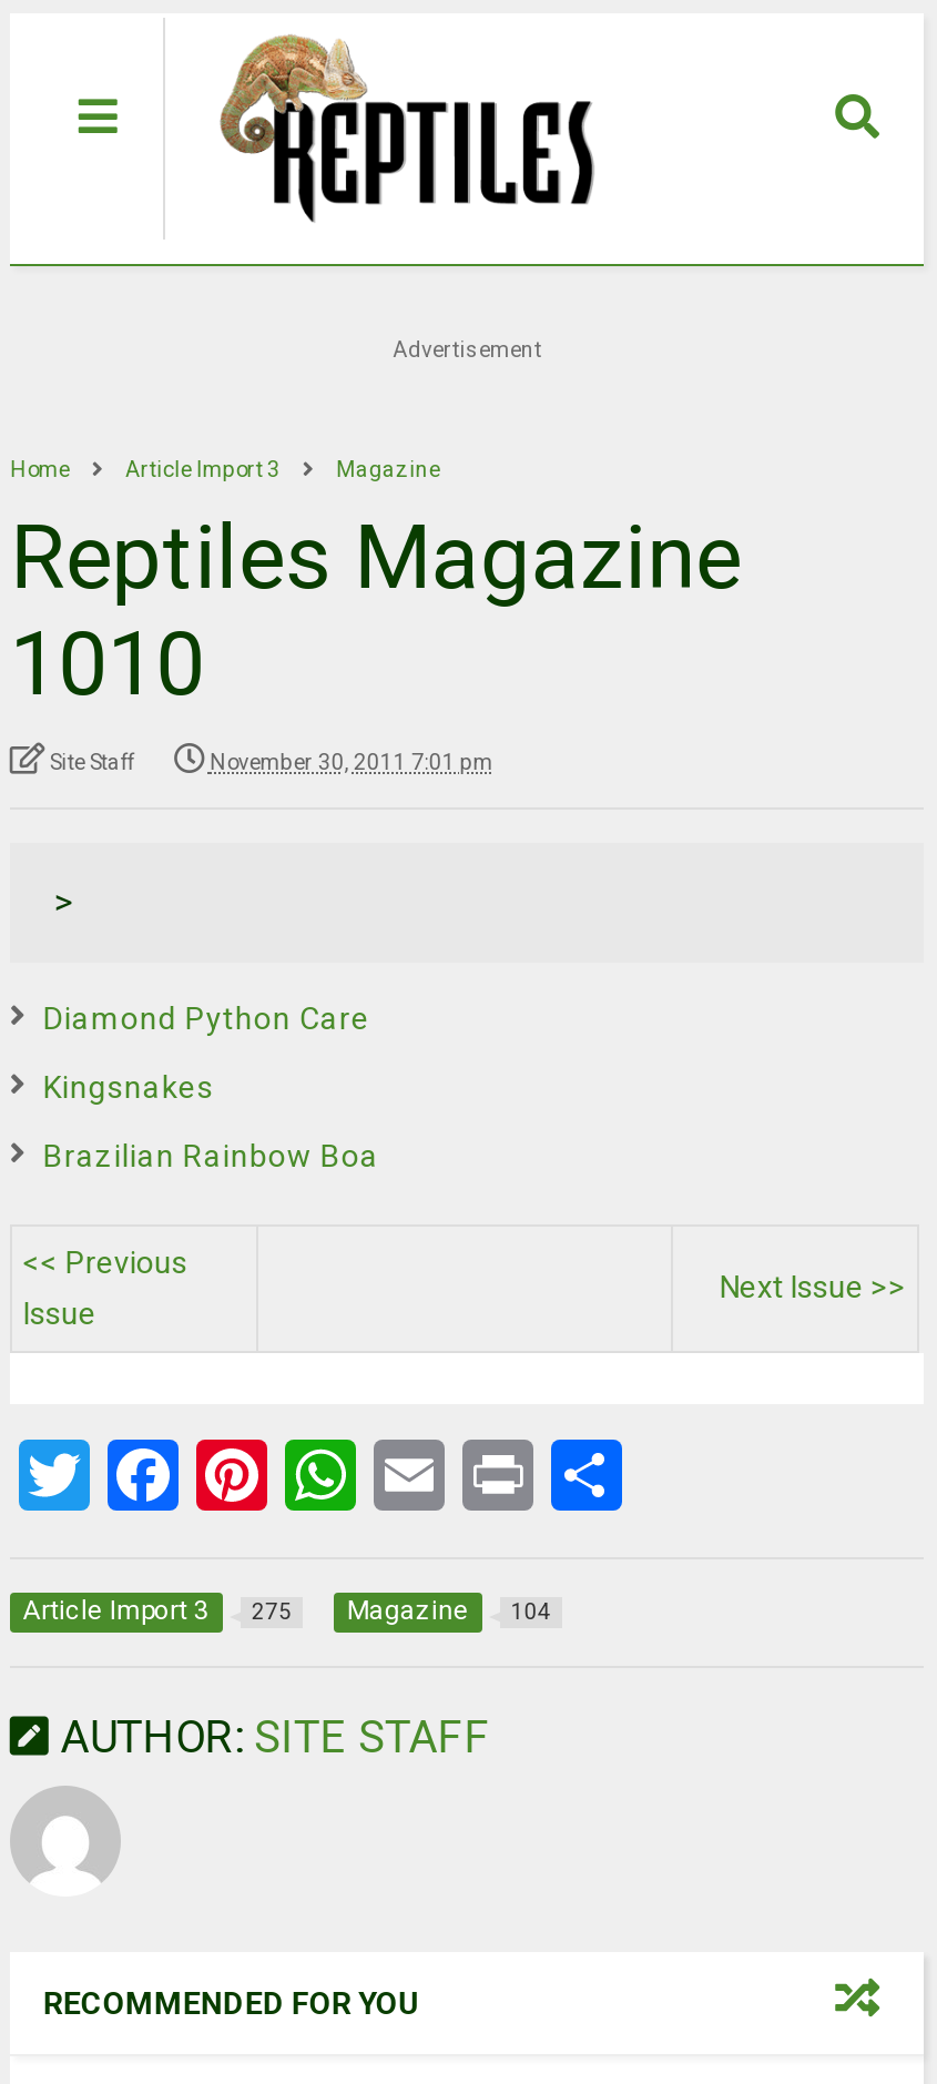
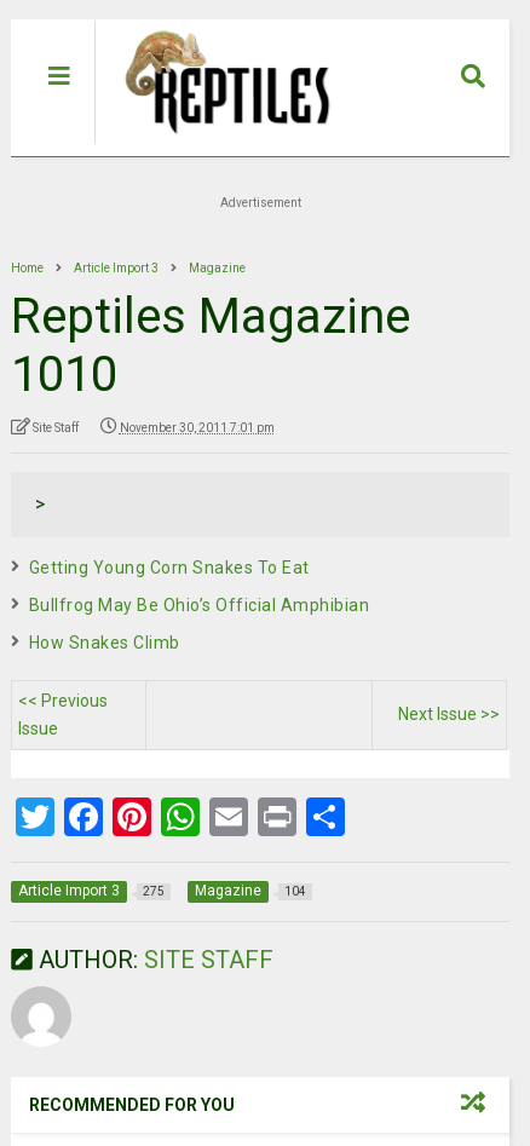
- Diamond Python Care
+ Getting Young Corn Snakes To Eat

- Kingsnakes
+ Bullfrog May Be Ohio’s Official Amphibian

- Brazilian Rainbow Boa
+ How Snakes Climb
